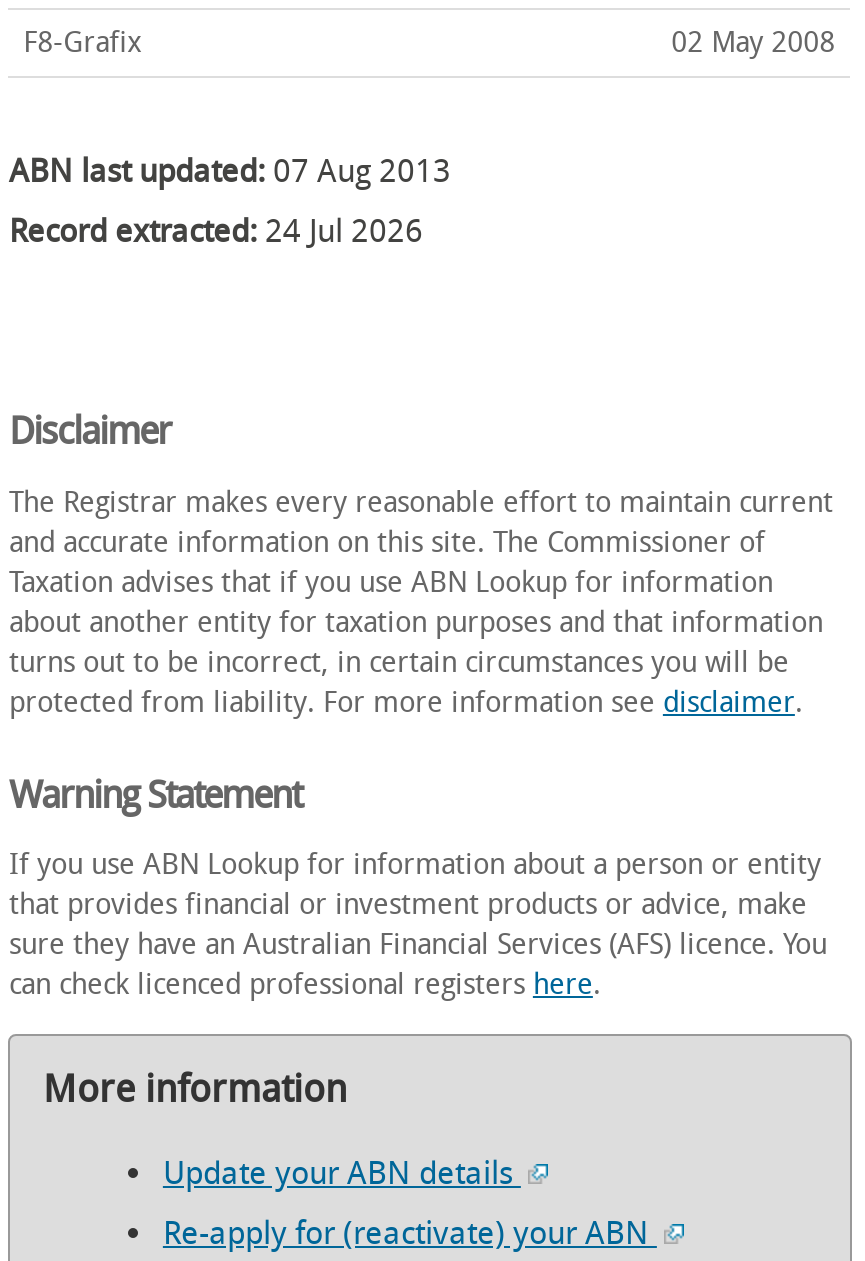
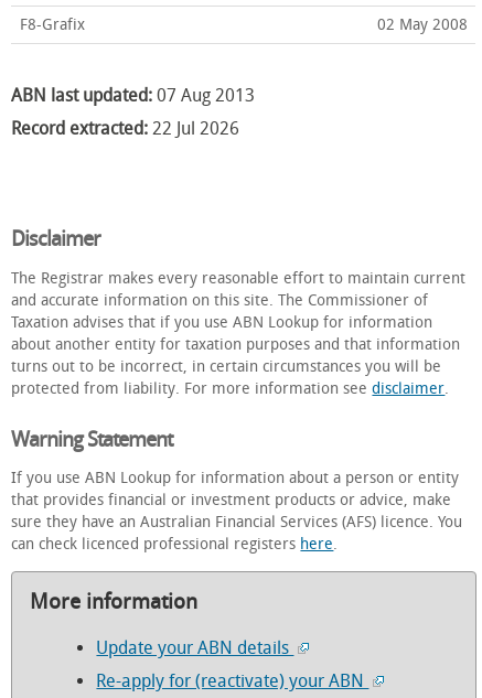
- Record extracted: 24 Jul 2026
+ Record extracted: 22 Jul 2026
